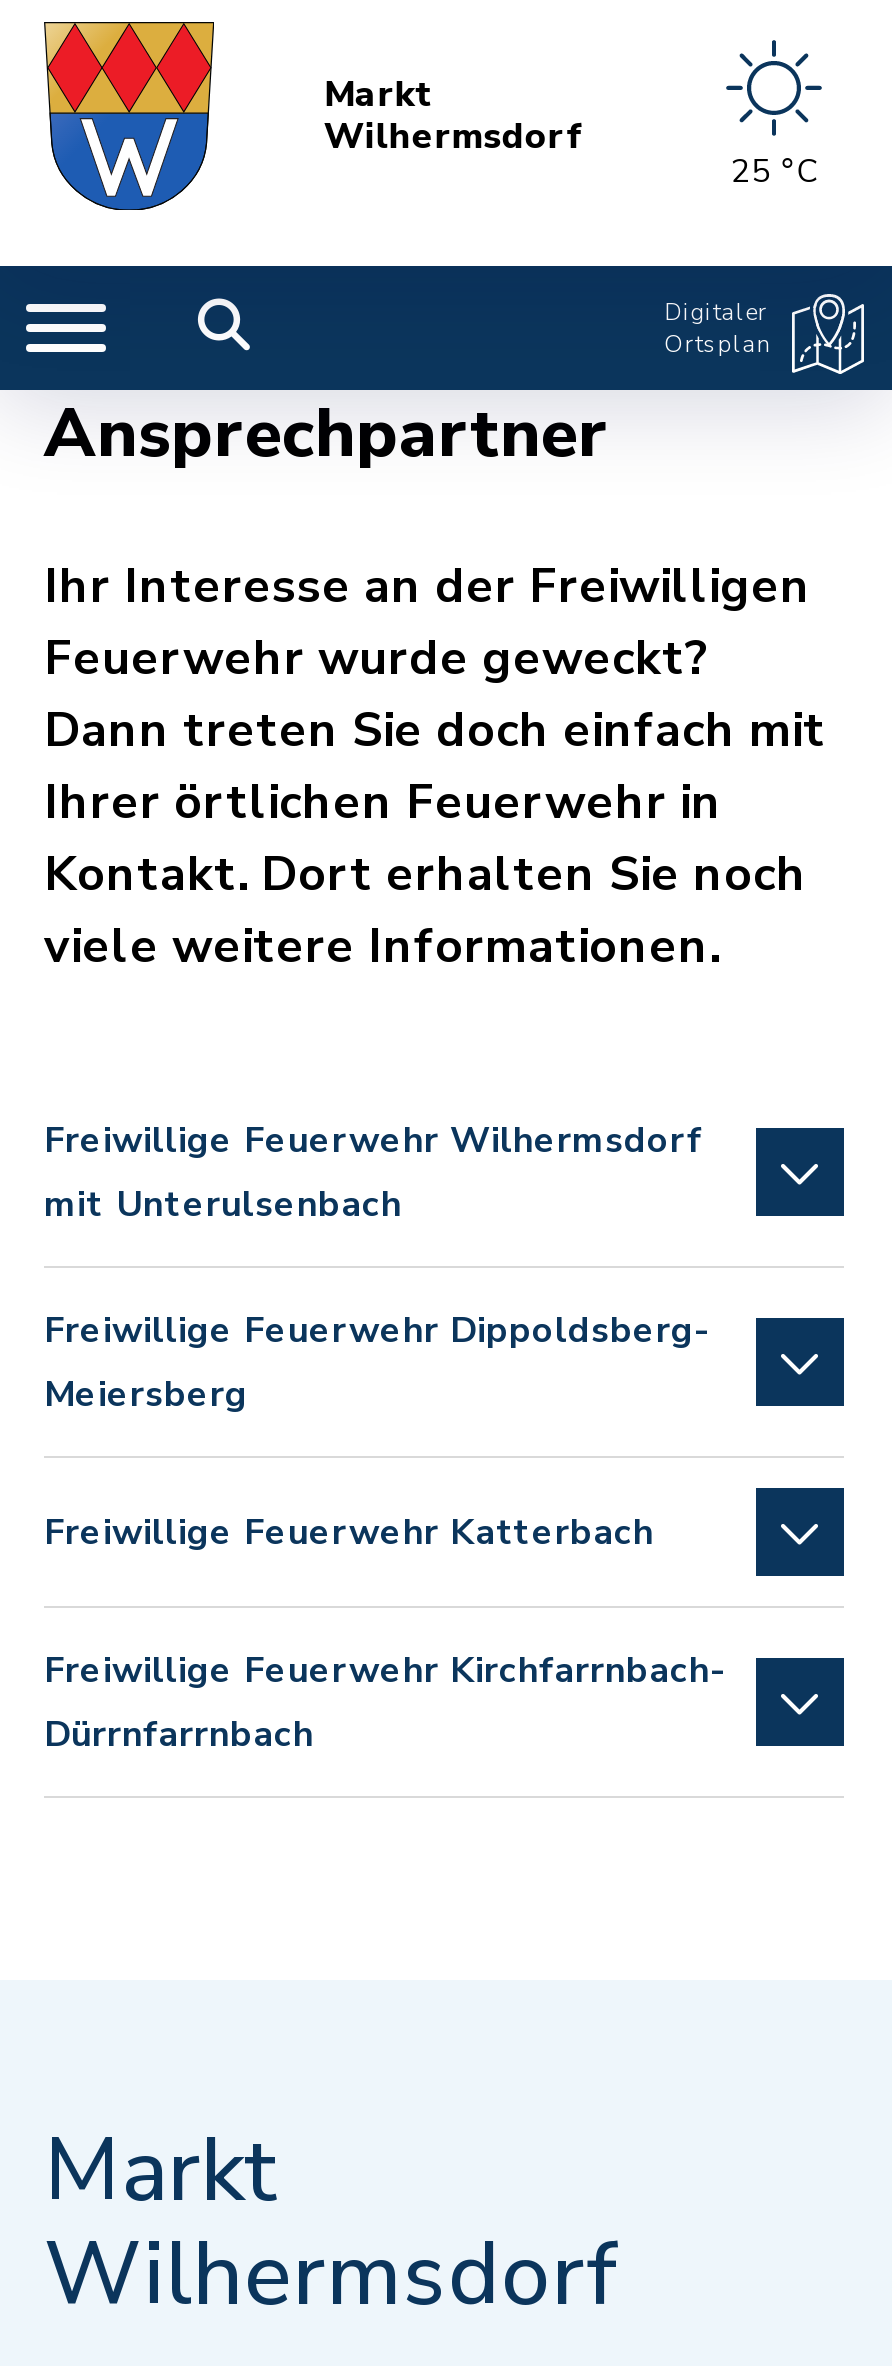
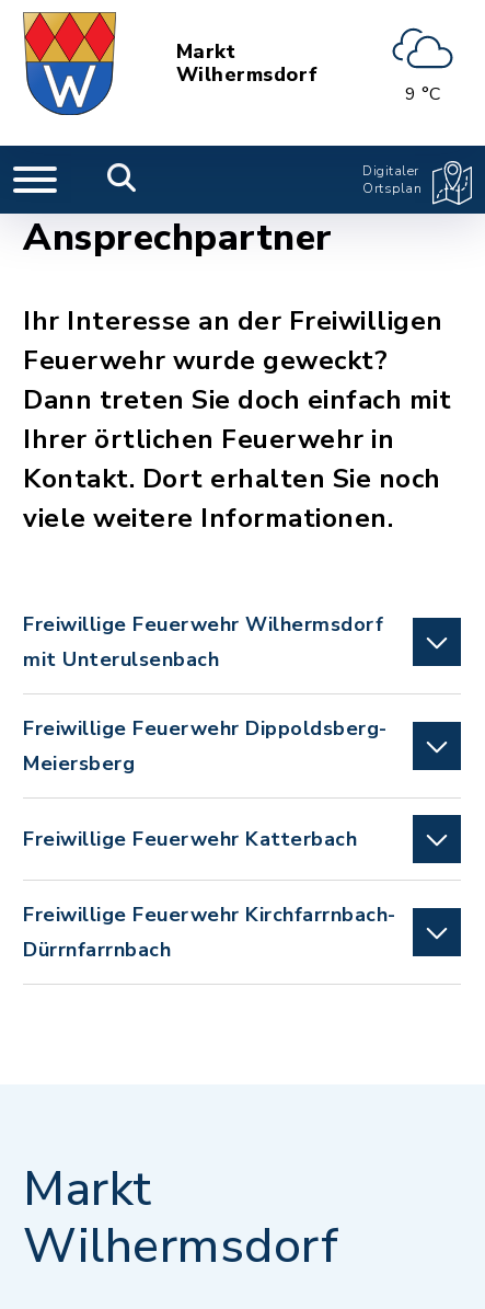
- [image]
- 25 °C
+ [image]
+ 9 °C
